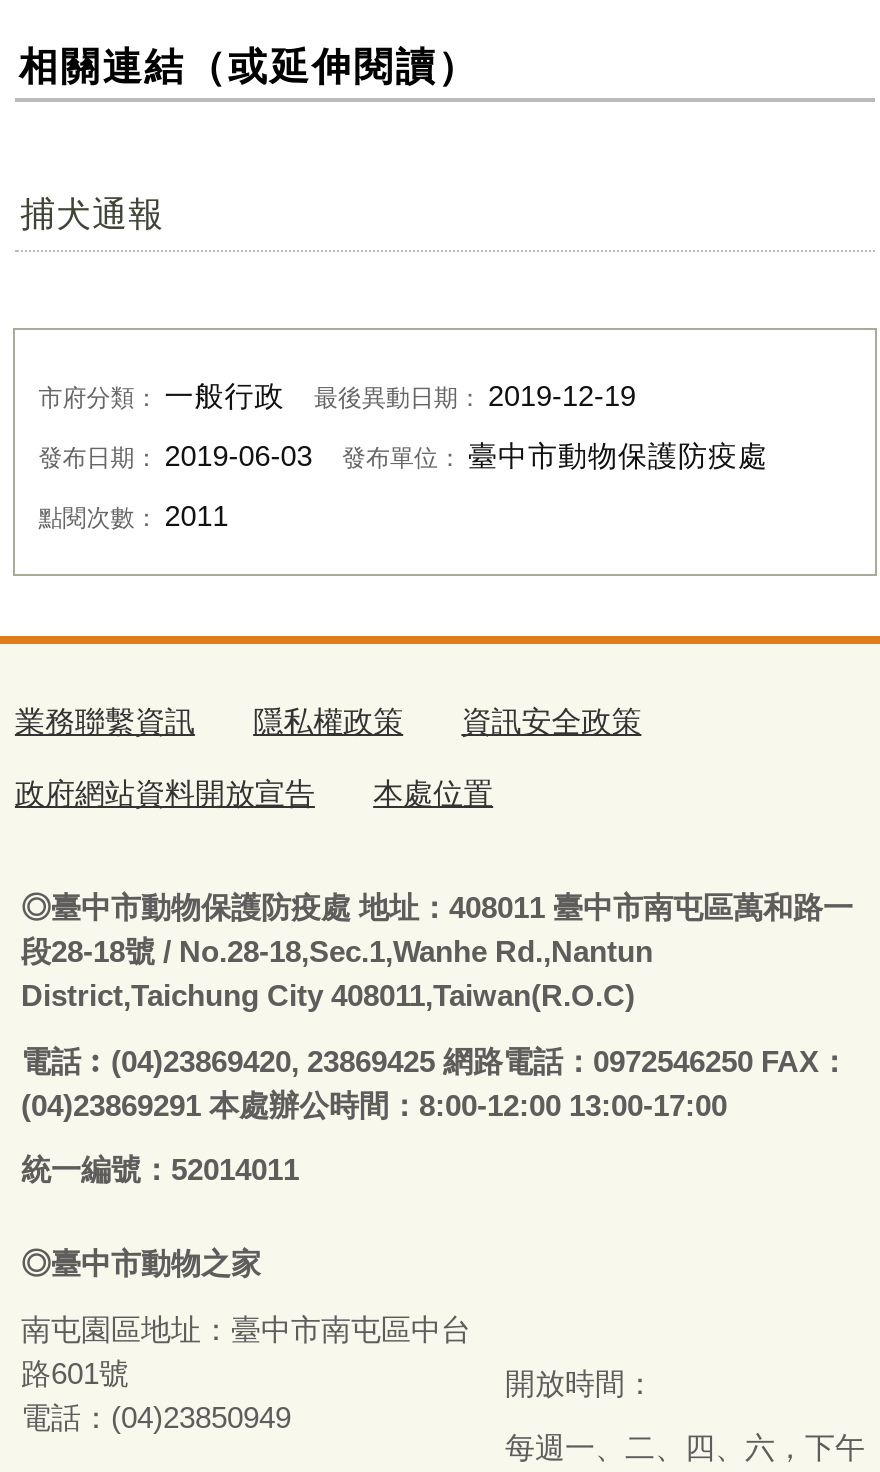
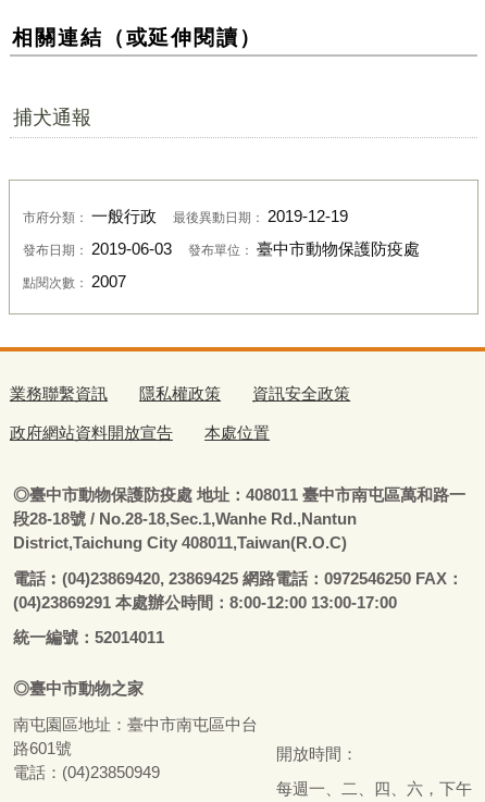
- 點閱次數：2011
+ 點閱次數：2007
